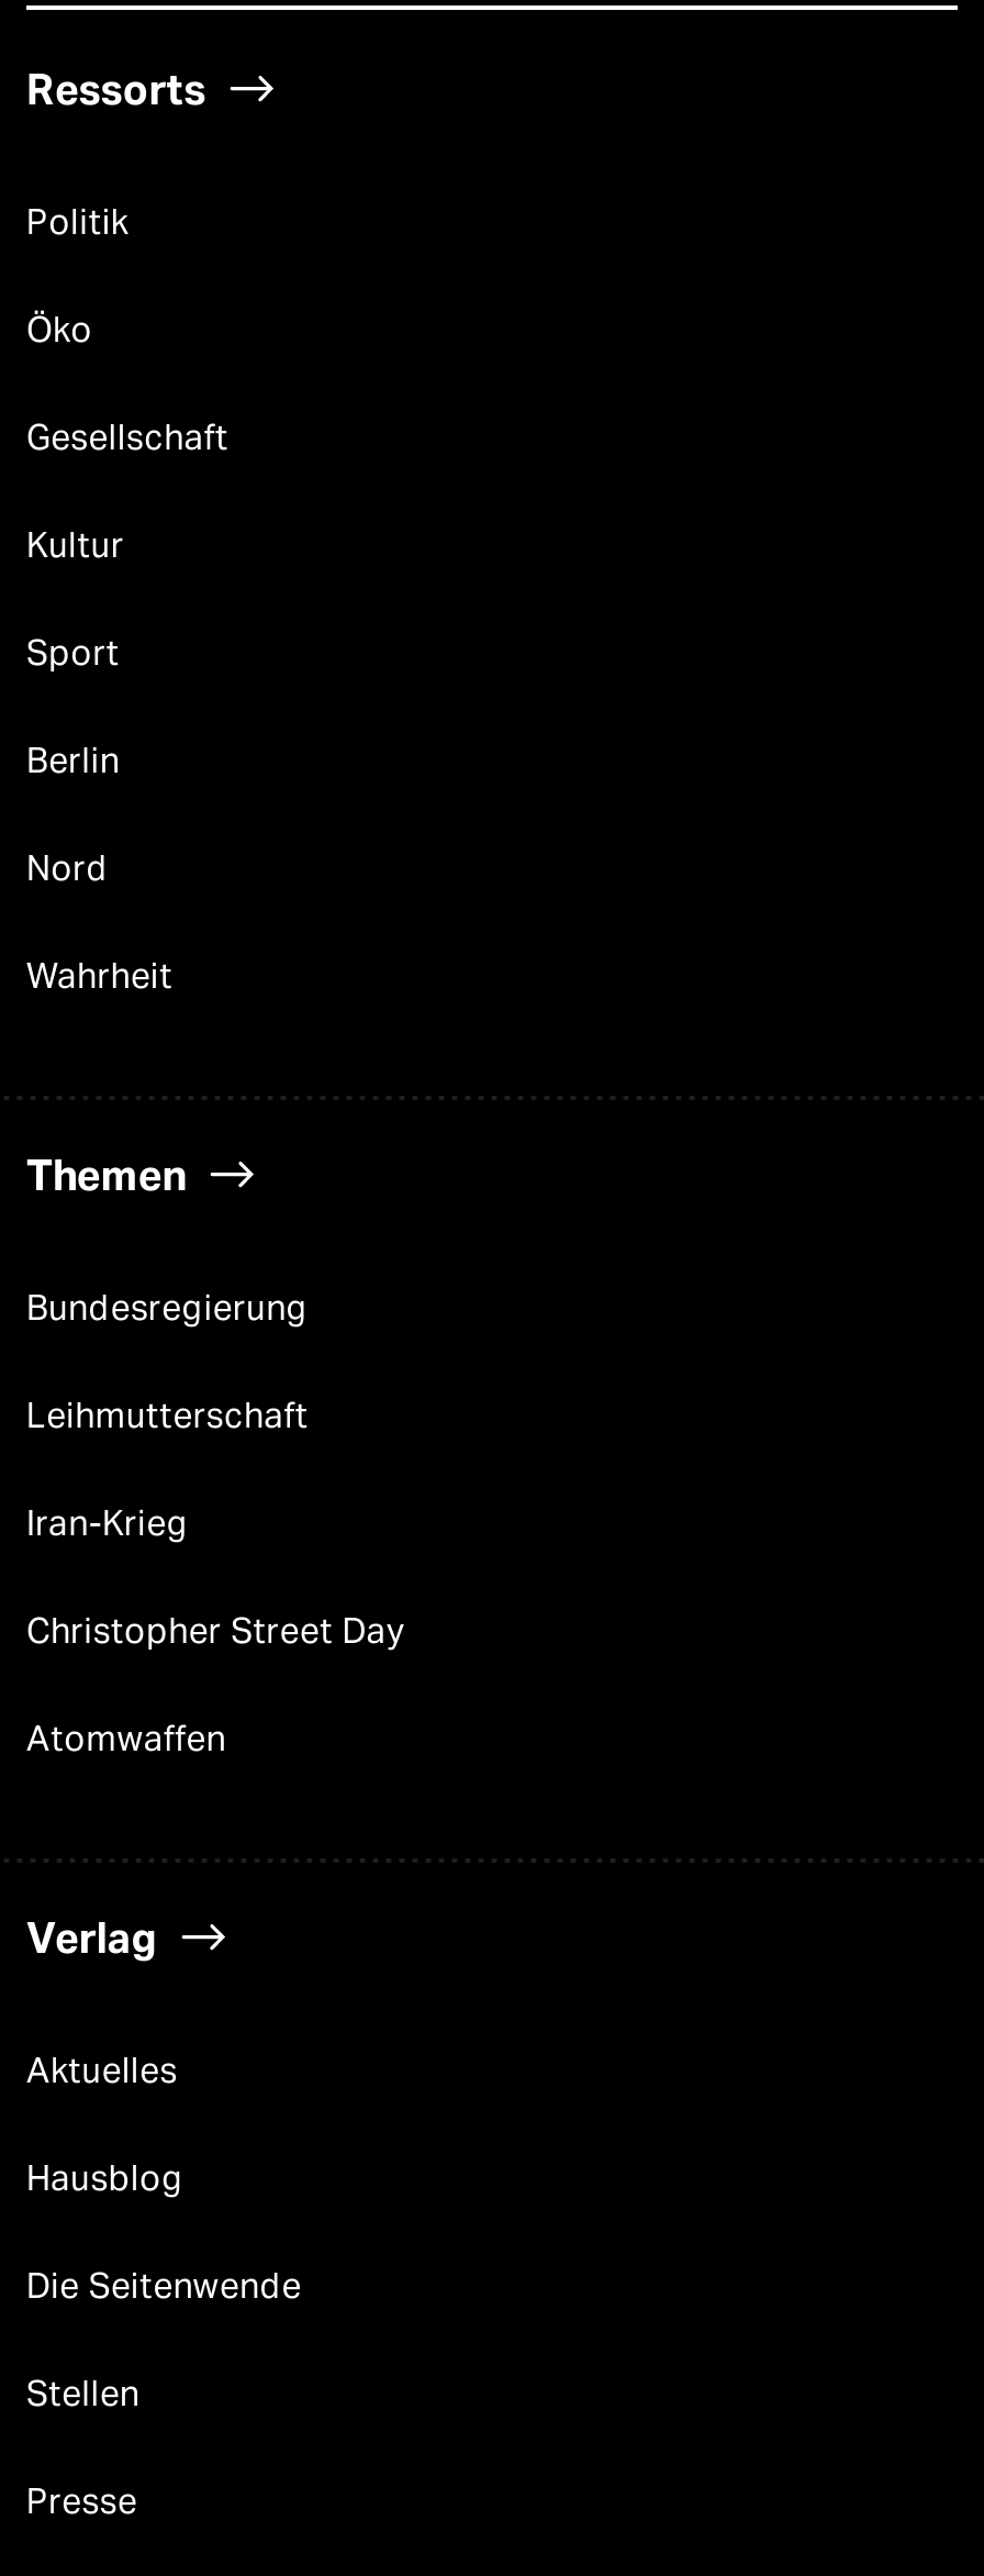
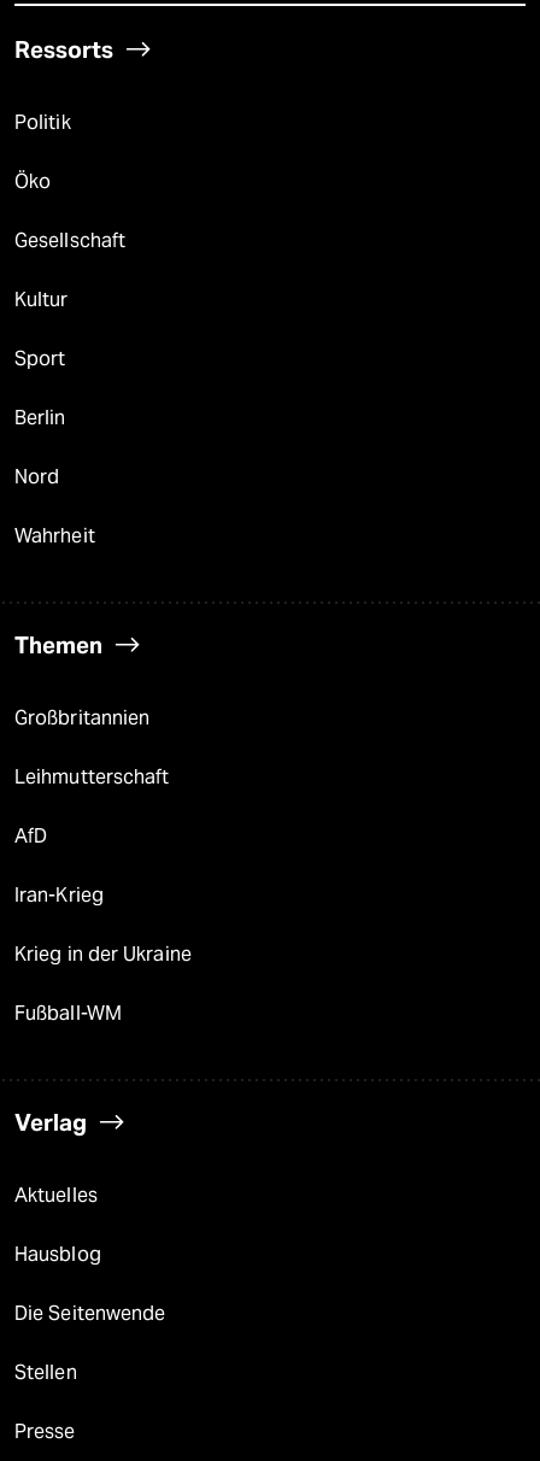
- Bundesregierung
+ Großbritannien

+ AfD

- Christopher Street Day
+ Krieg in der Ukraine

- Atomwaffen
+ Fußball-WM
